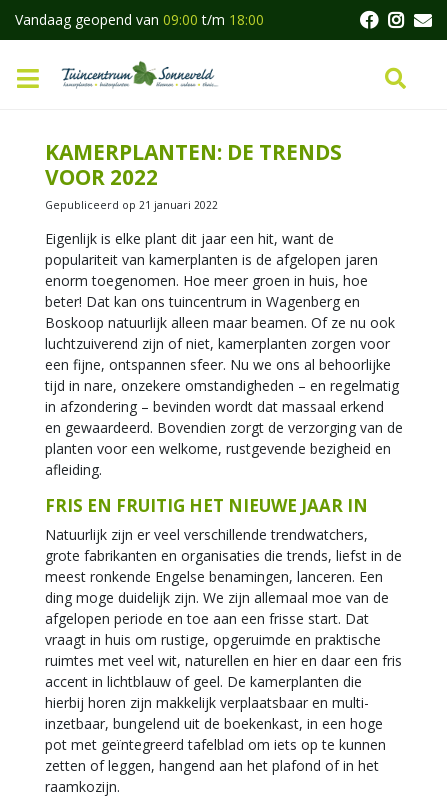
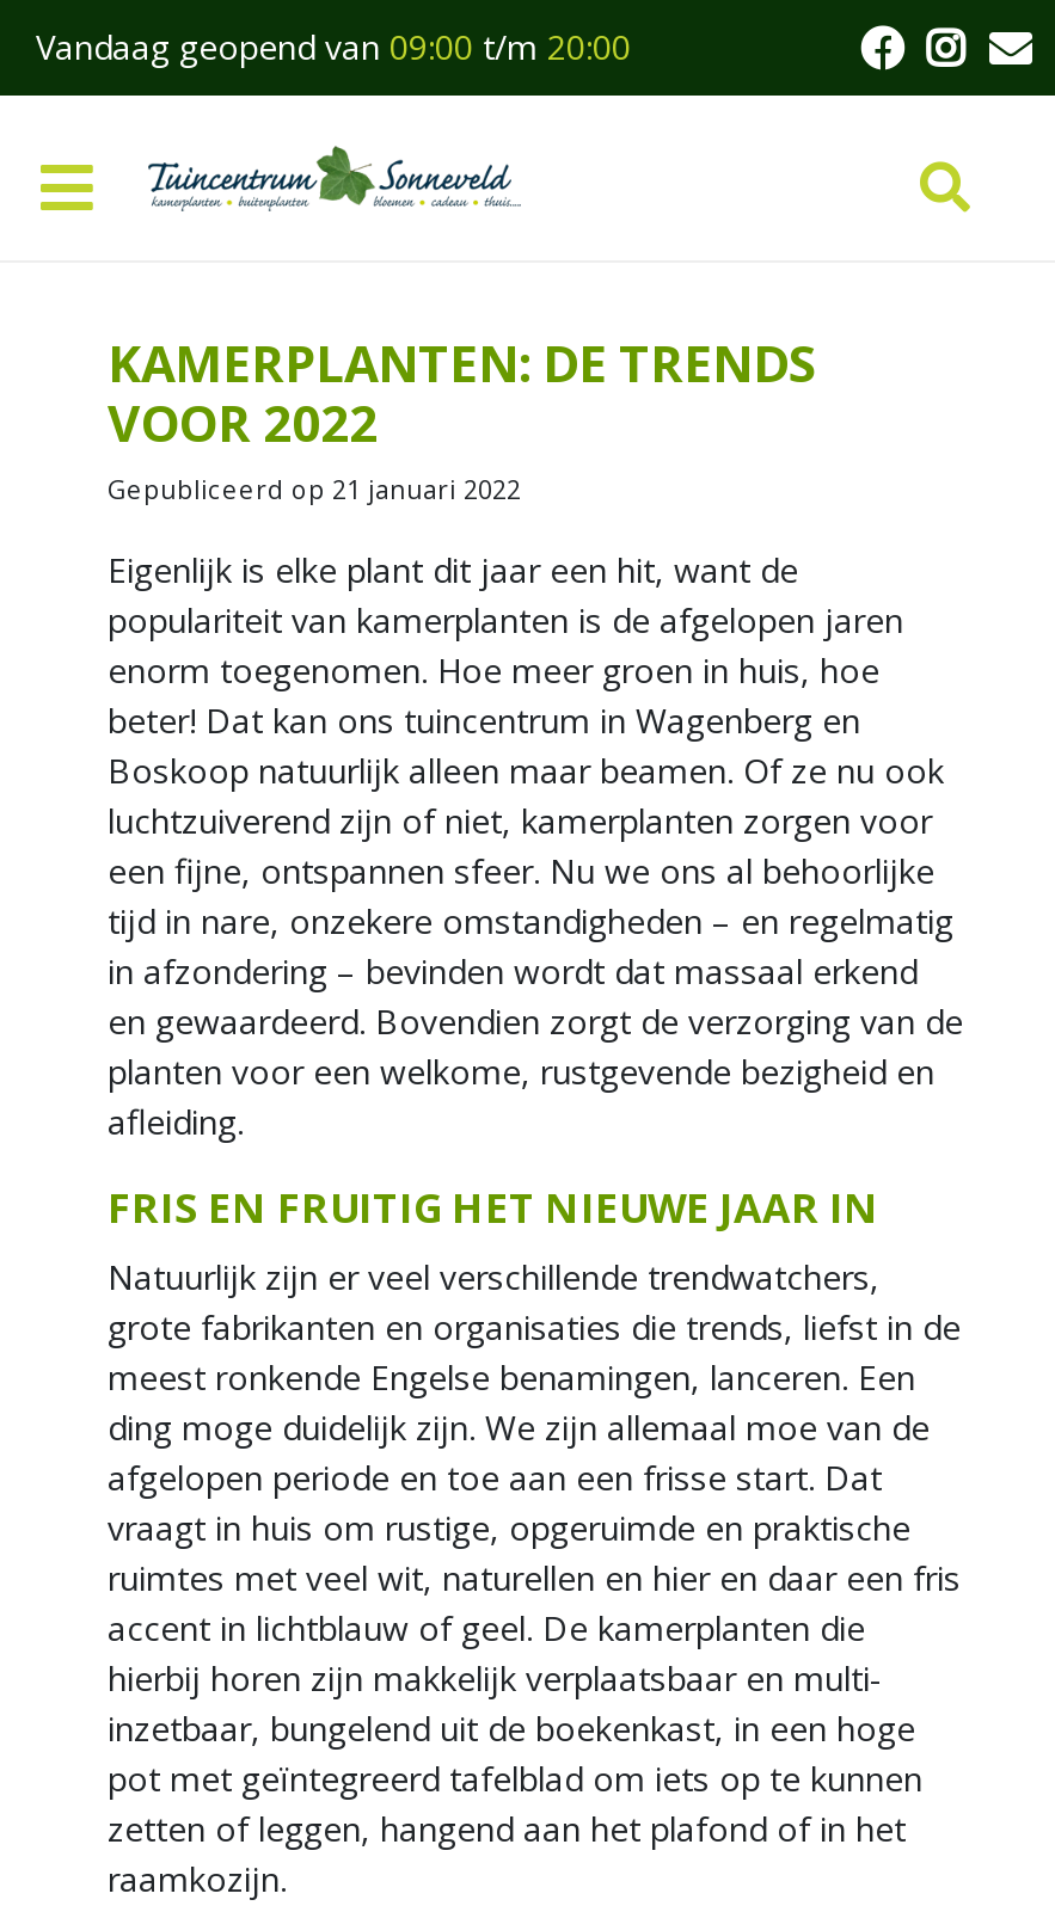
- Vandaag geopend van 09:00 t/m 18:00
+ Vandaag geopend van 09:00 t/m 20:00
